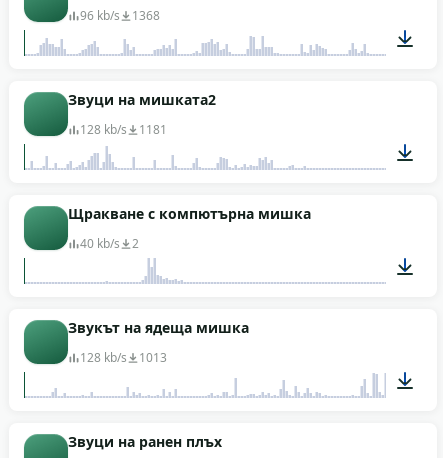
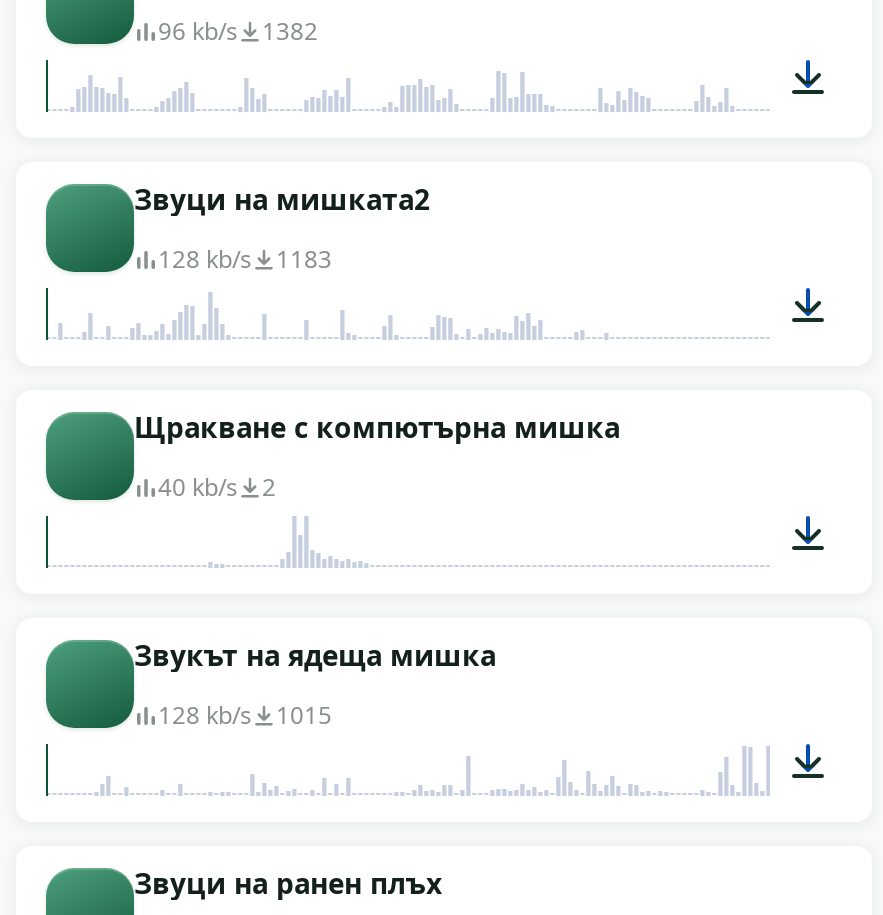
- 96 kb/s 1368
+ 96 kb/s 1382

- 128 kb/s 1181
+ 128 kb/s 1183

- 128 kb/s 1013
+ 128 kb/s 1015
